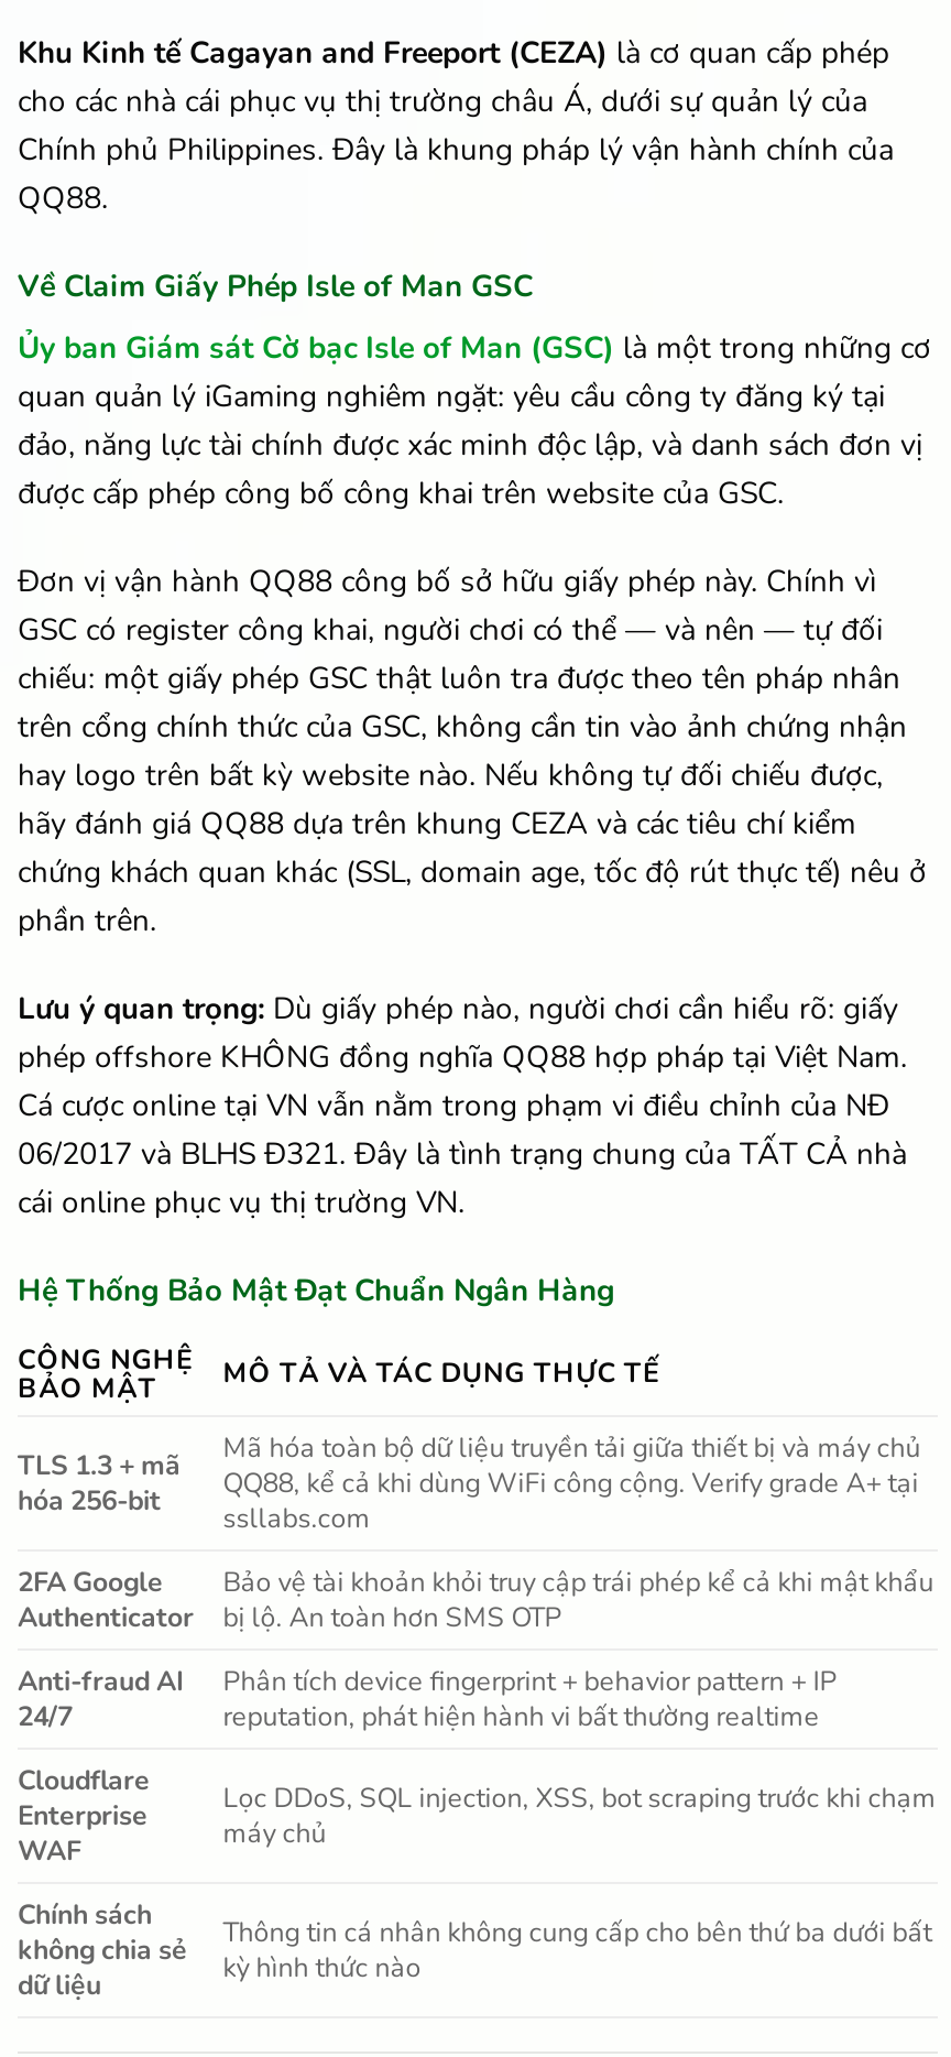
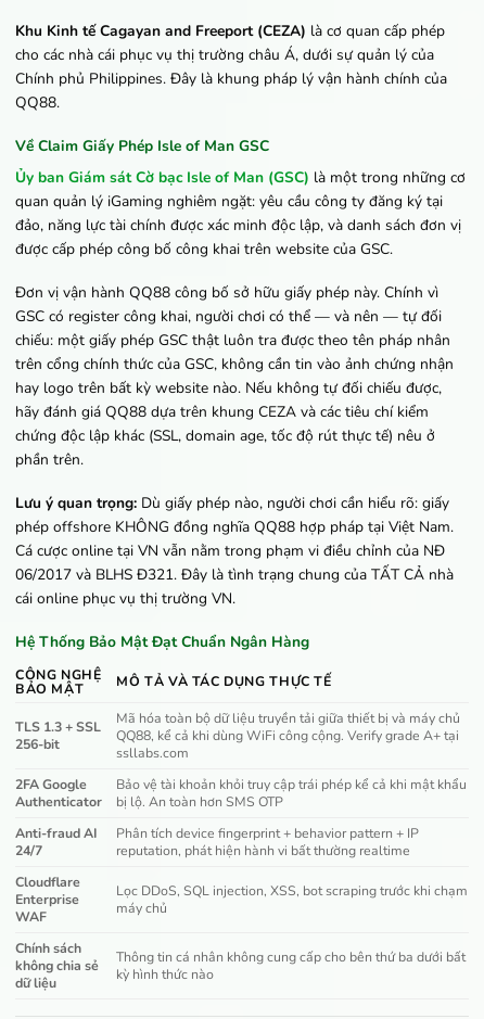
- chứng khách quan khác (SSL, domain age, tốc độ rút thực tế) nêu ở
+ chứng độc lập khác (SSL, domain age, tốc độ rút thực tế) nêu ở

- TLS 1.3 + mã
- hóa 256-bit
+ TLS 1.3 + SSL
+ 256-bit
